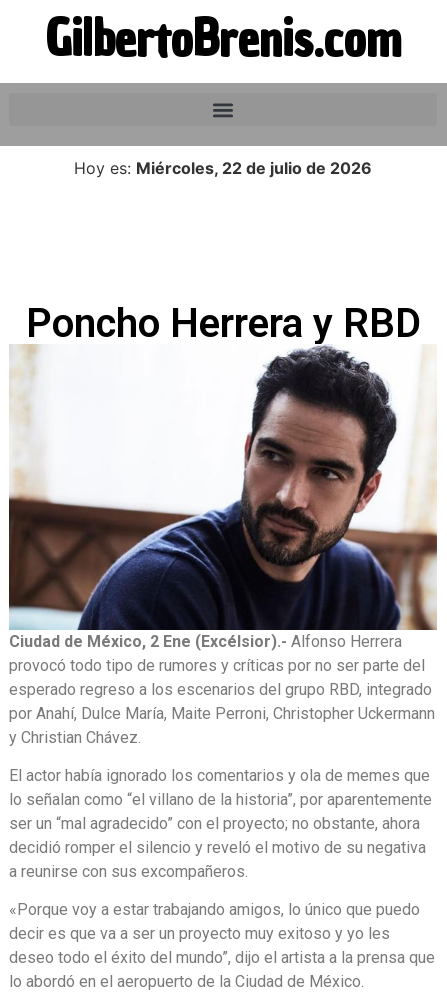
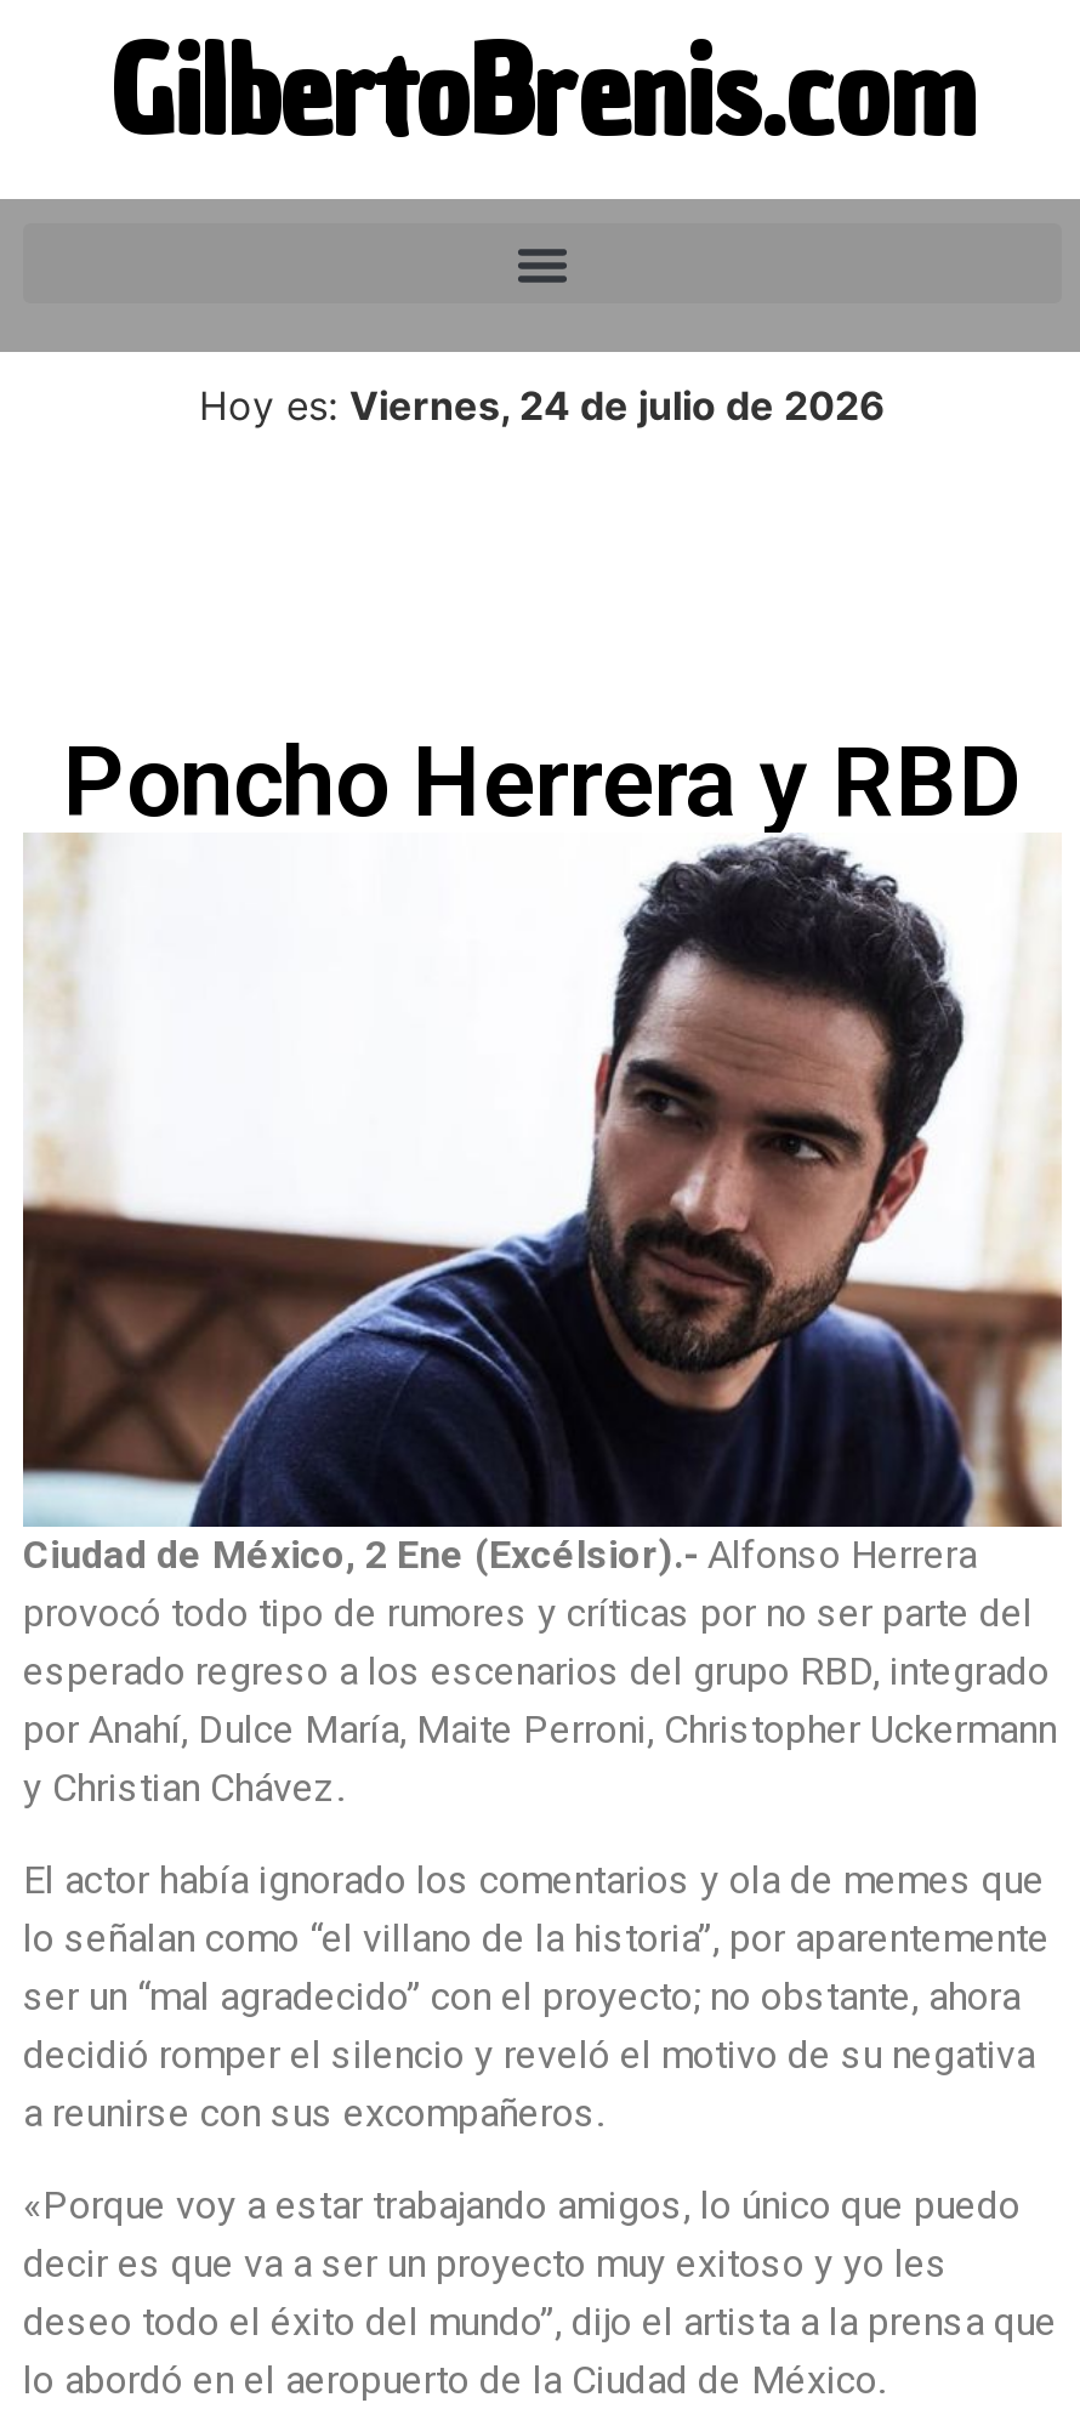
- Hoy es: Miércoles, 22 de julio de 2026
+ Hoy es: Viernes, 24 de julio de 2026
